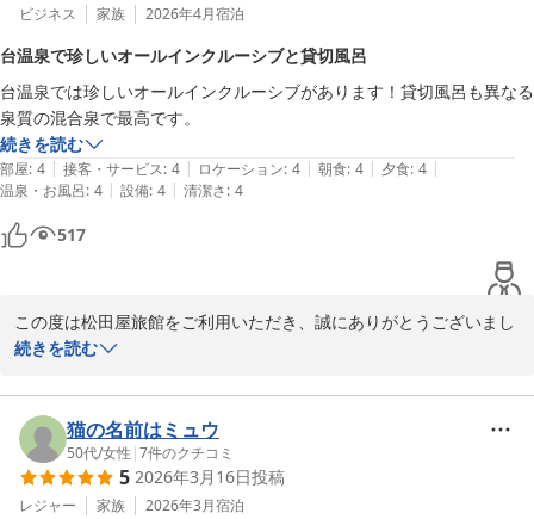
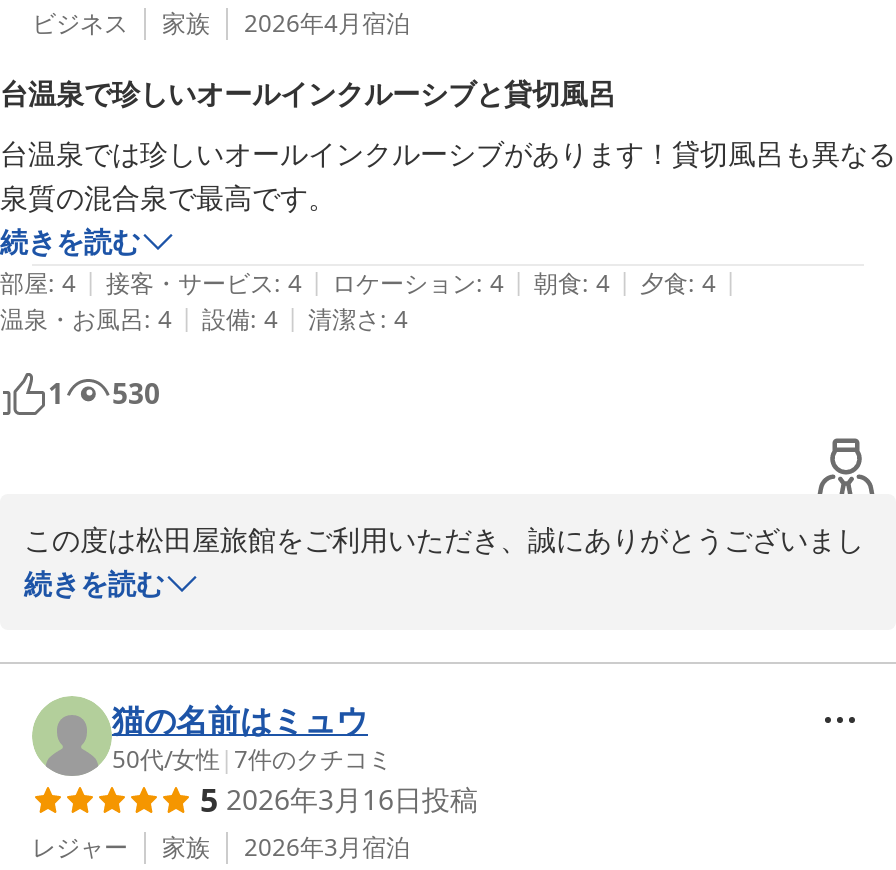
- 517
+ 1
+ 530
